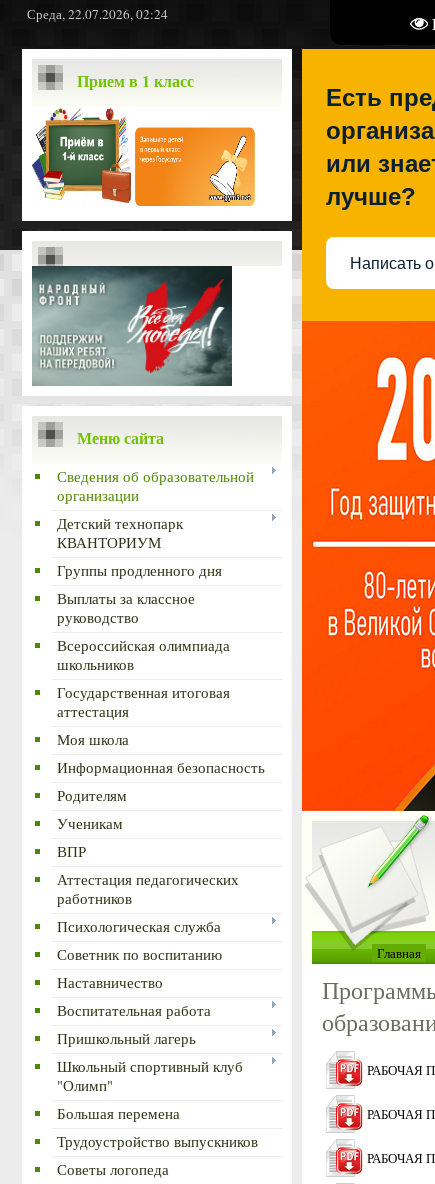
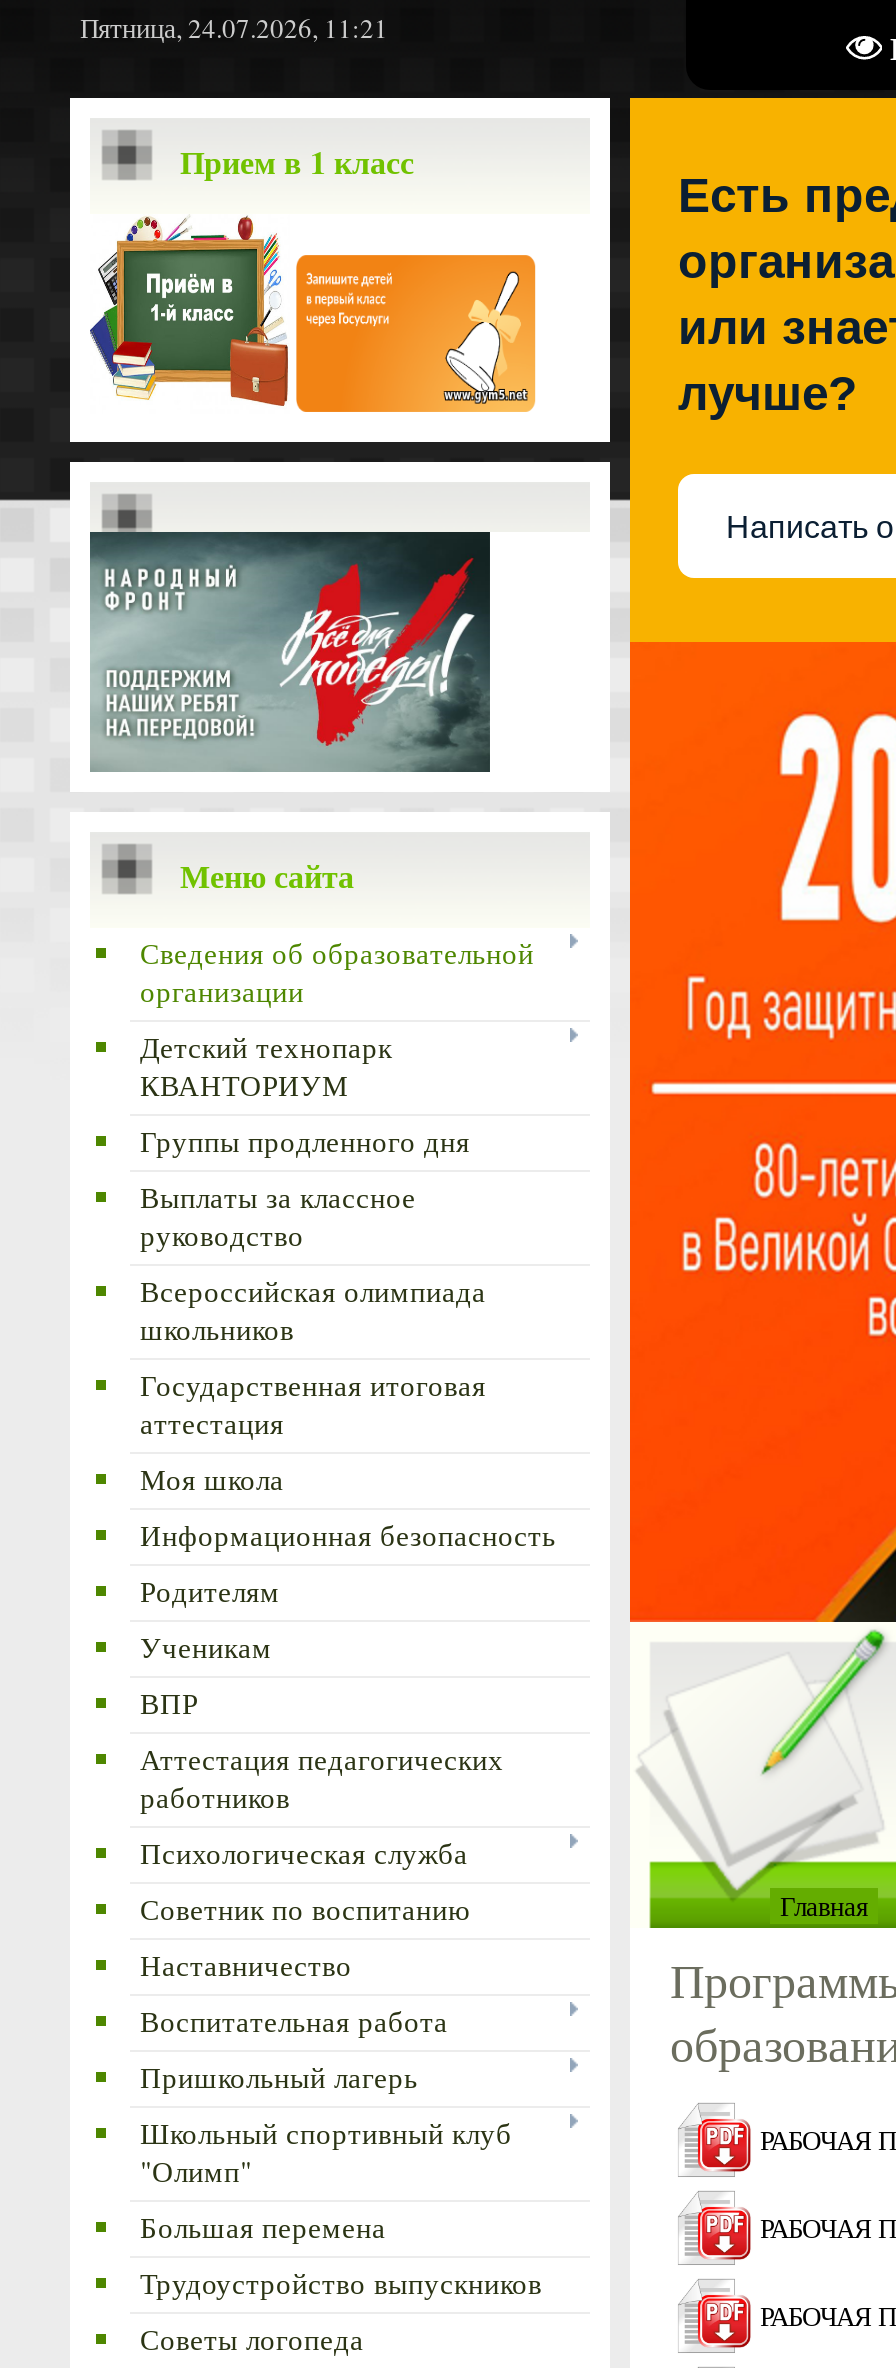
- Среда, 22.07.2026, 02:24
+ Пятница, 24.07.2026, 11:21
